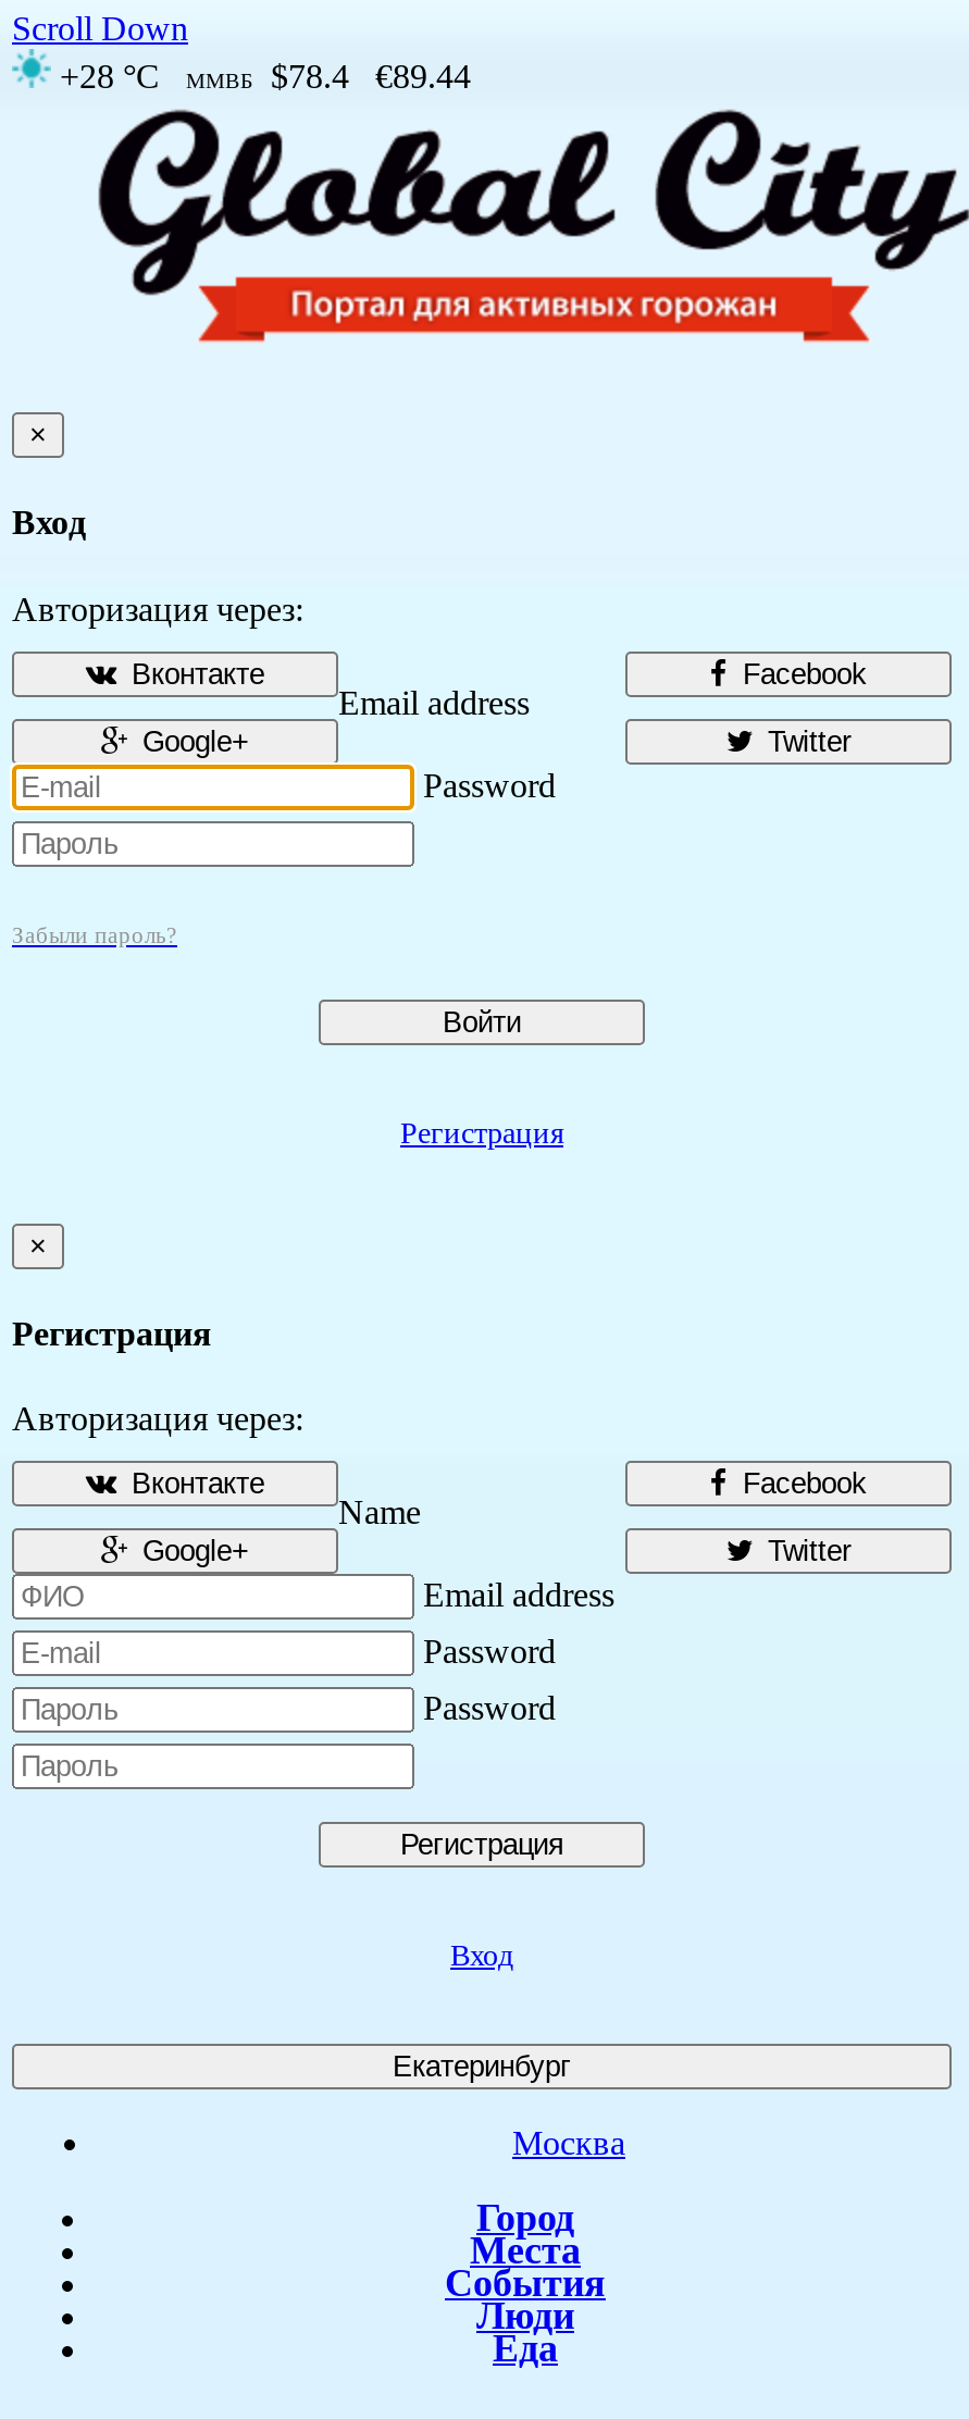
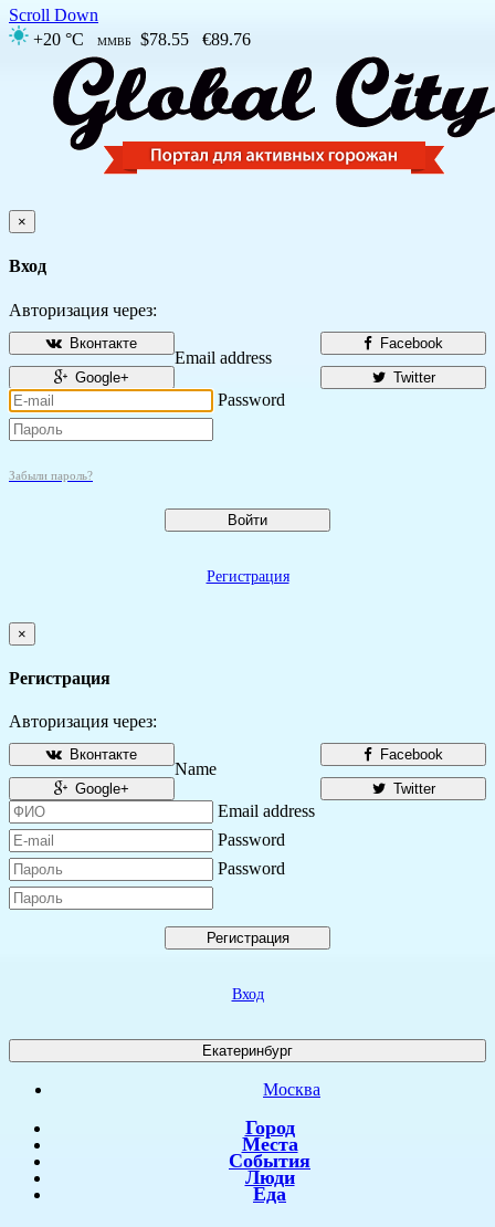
- +28 °C
+ +20 °C

- ММВБ $78.4 €89.44
+ ММВБ $78.55 €89.76
